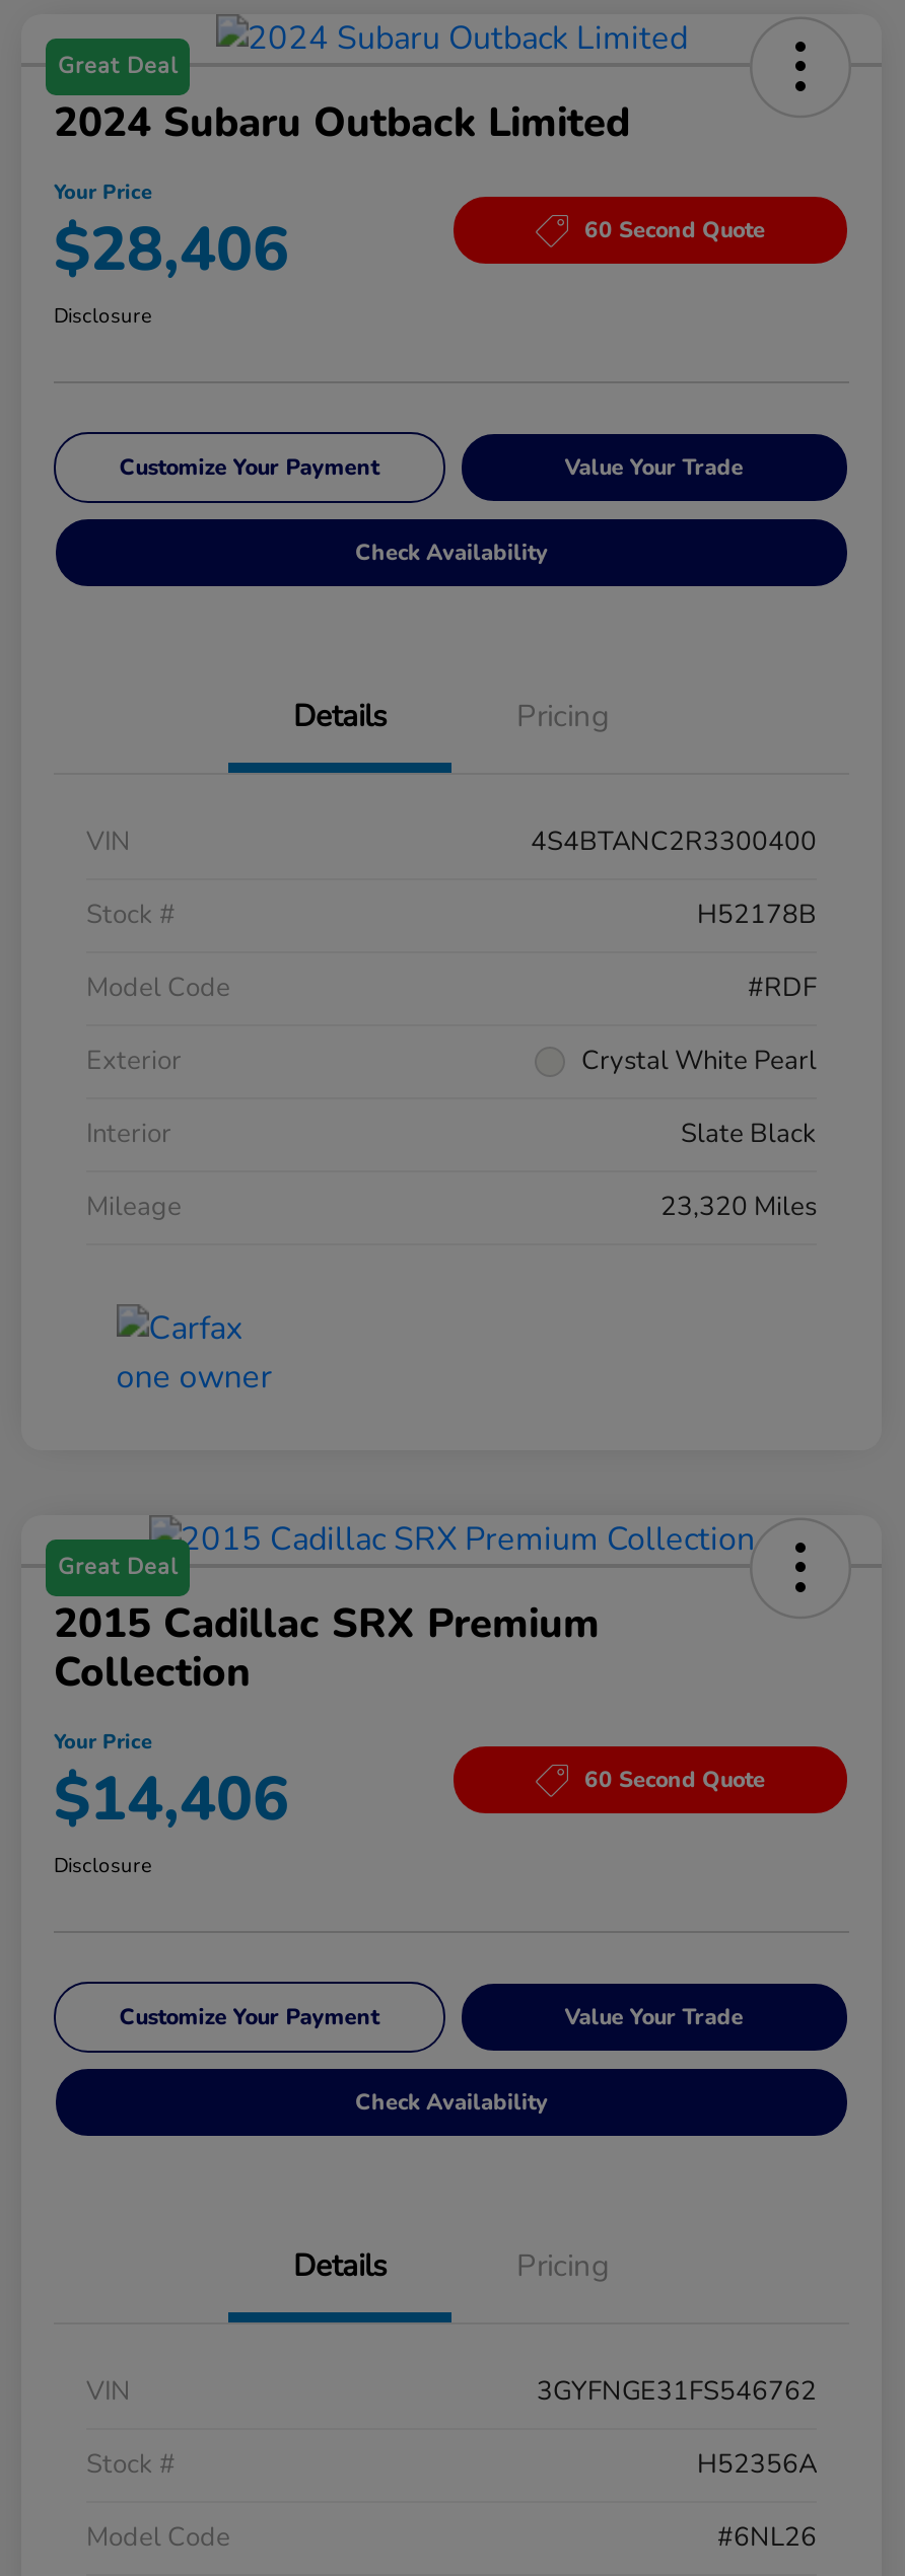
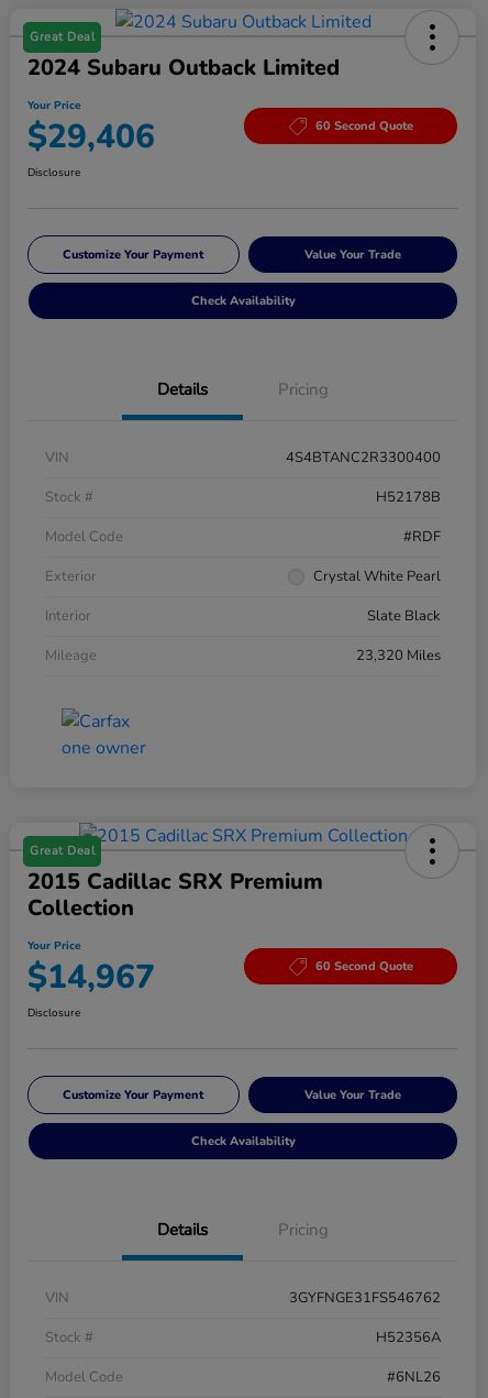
- $28,406
+ $29,406

- $14,406
+ $14,967
